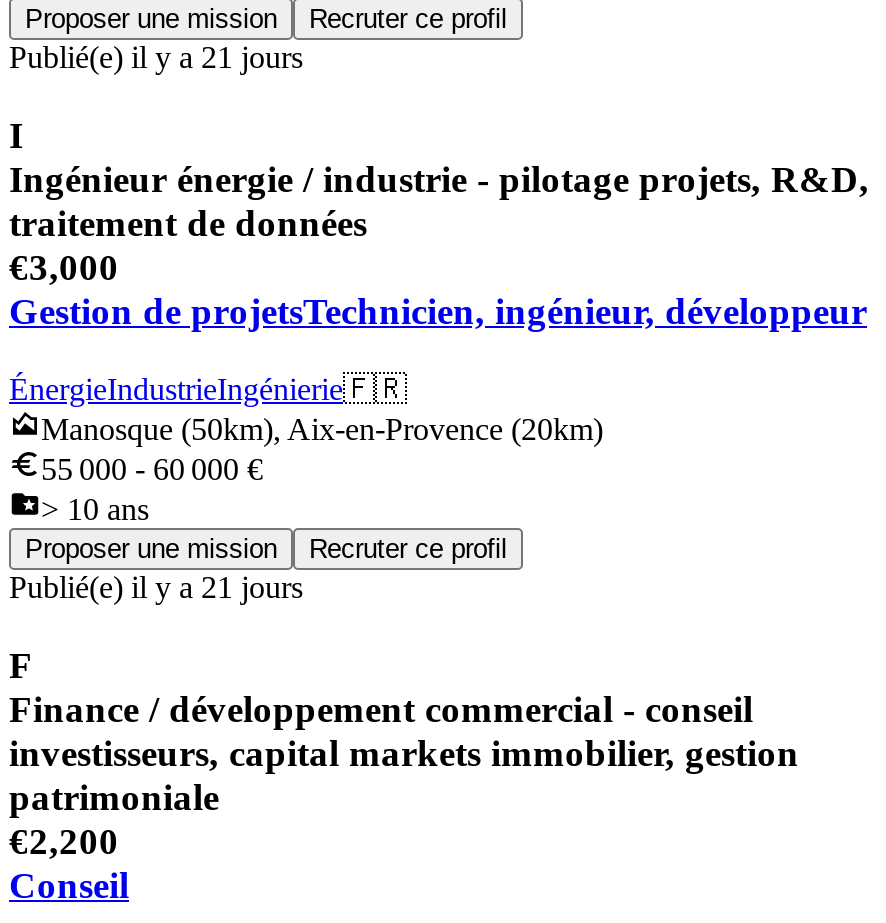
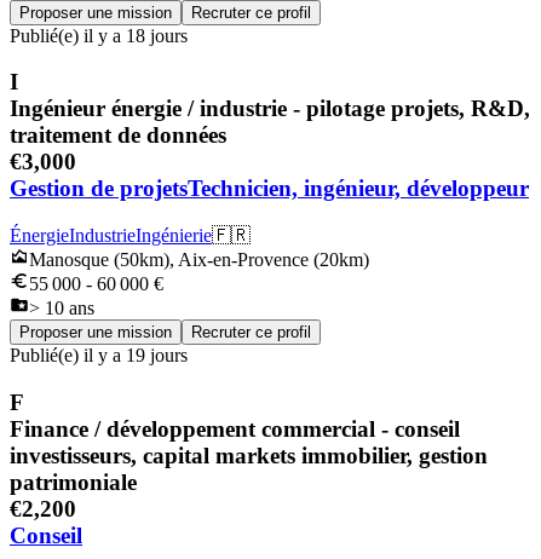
- Publié(e)il y a 21 jours
+ Publié(e)il y a 18 jours

- Publié(e)il y a 21 jours
+ Publié(e)il y a 19 jours
